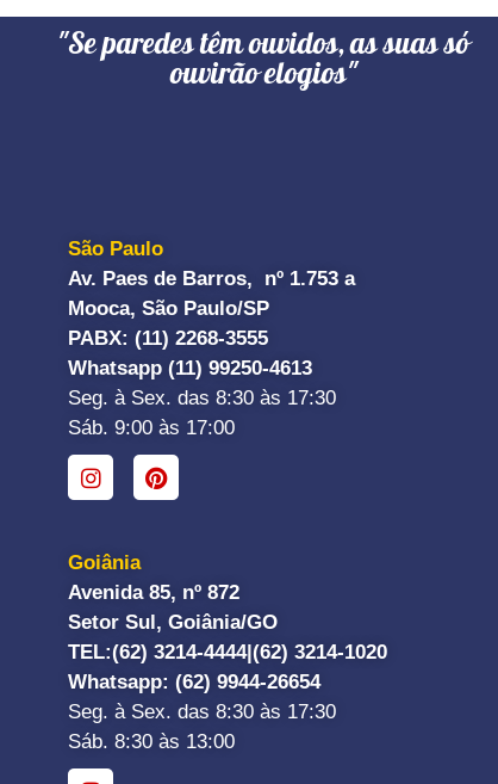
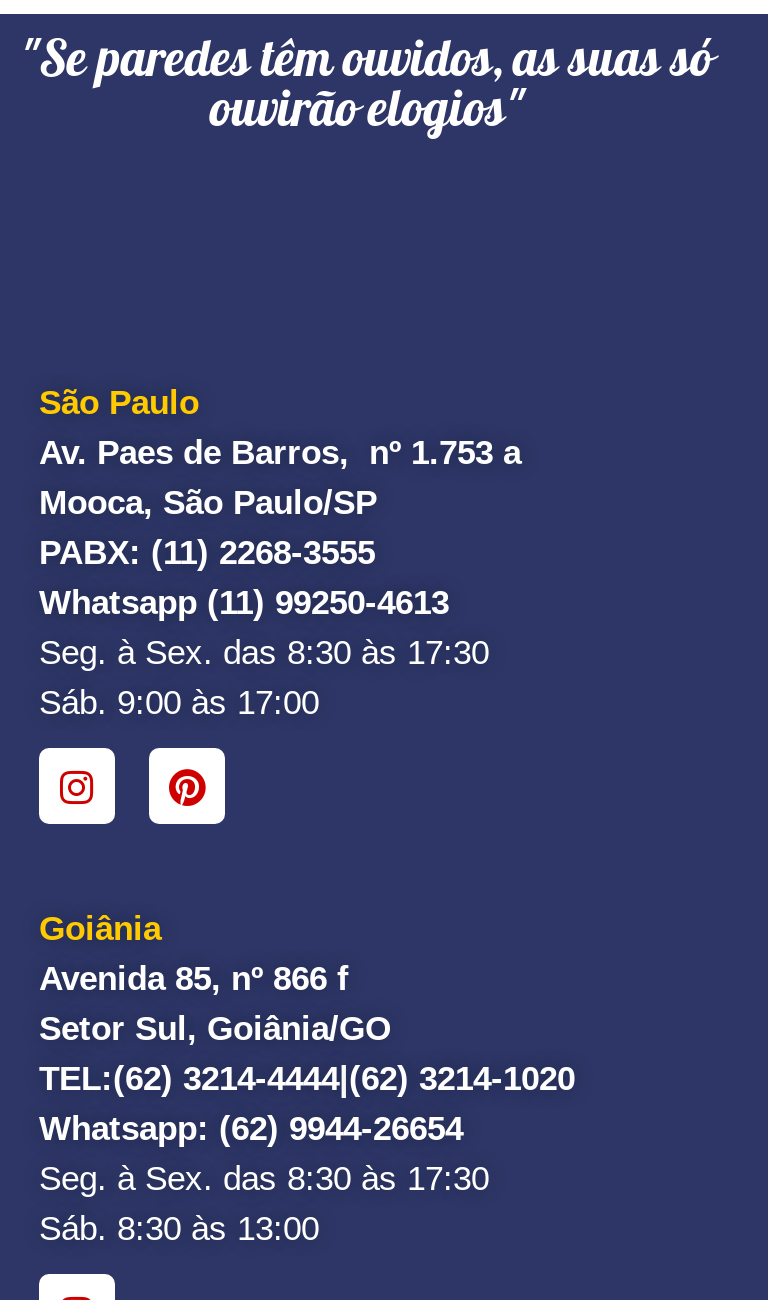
- Avenida 85, nº 872
+ Avenida 85, nº 866 f
